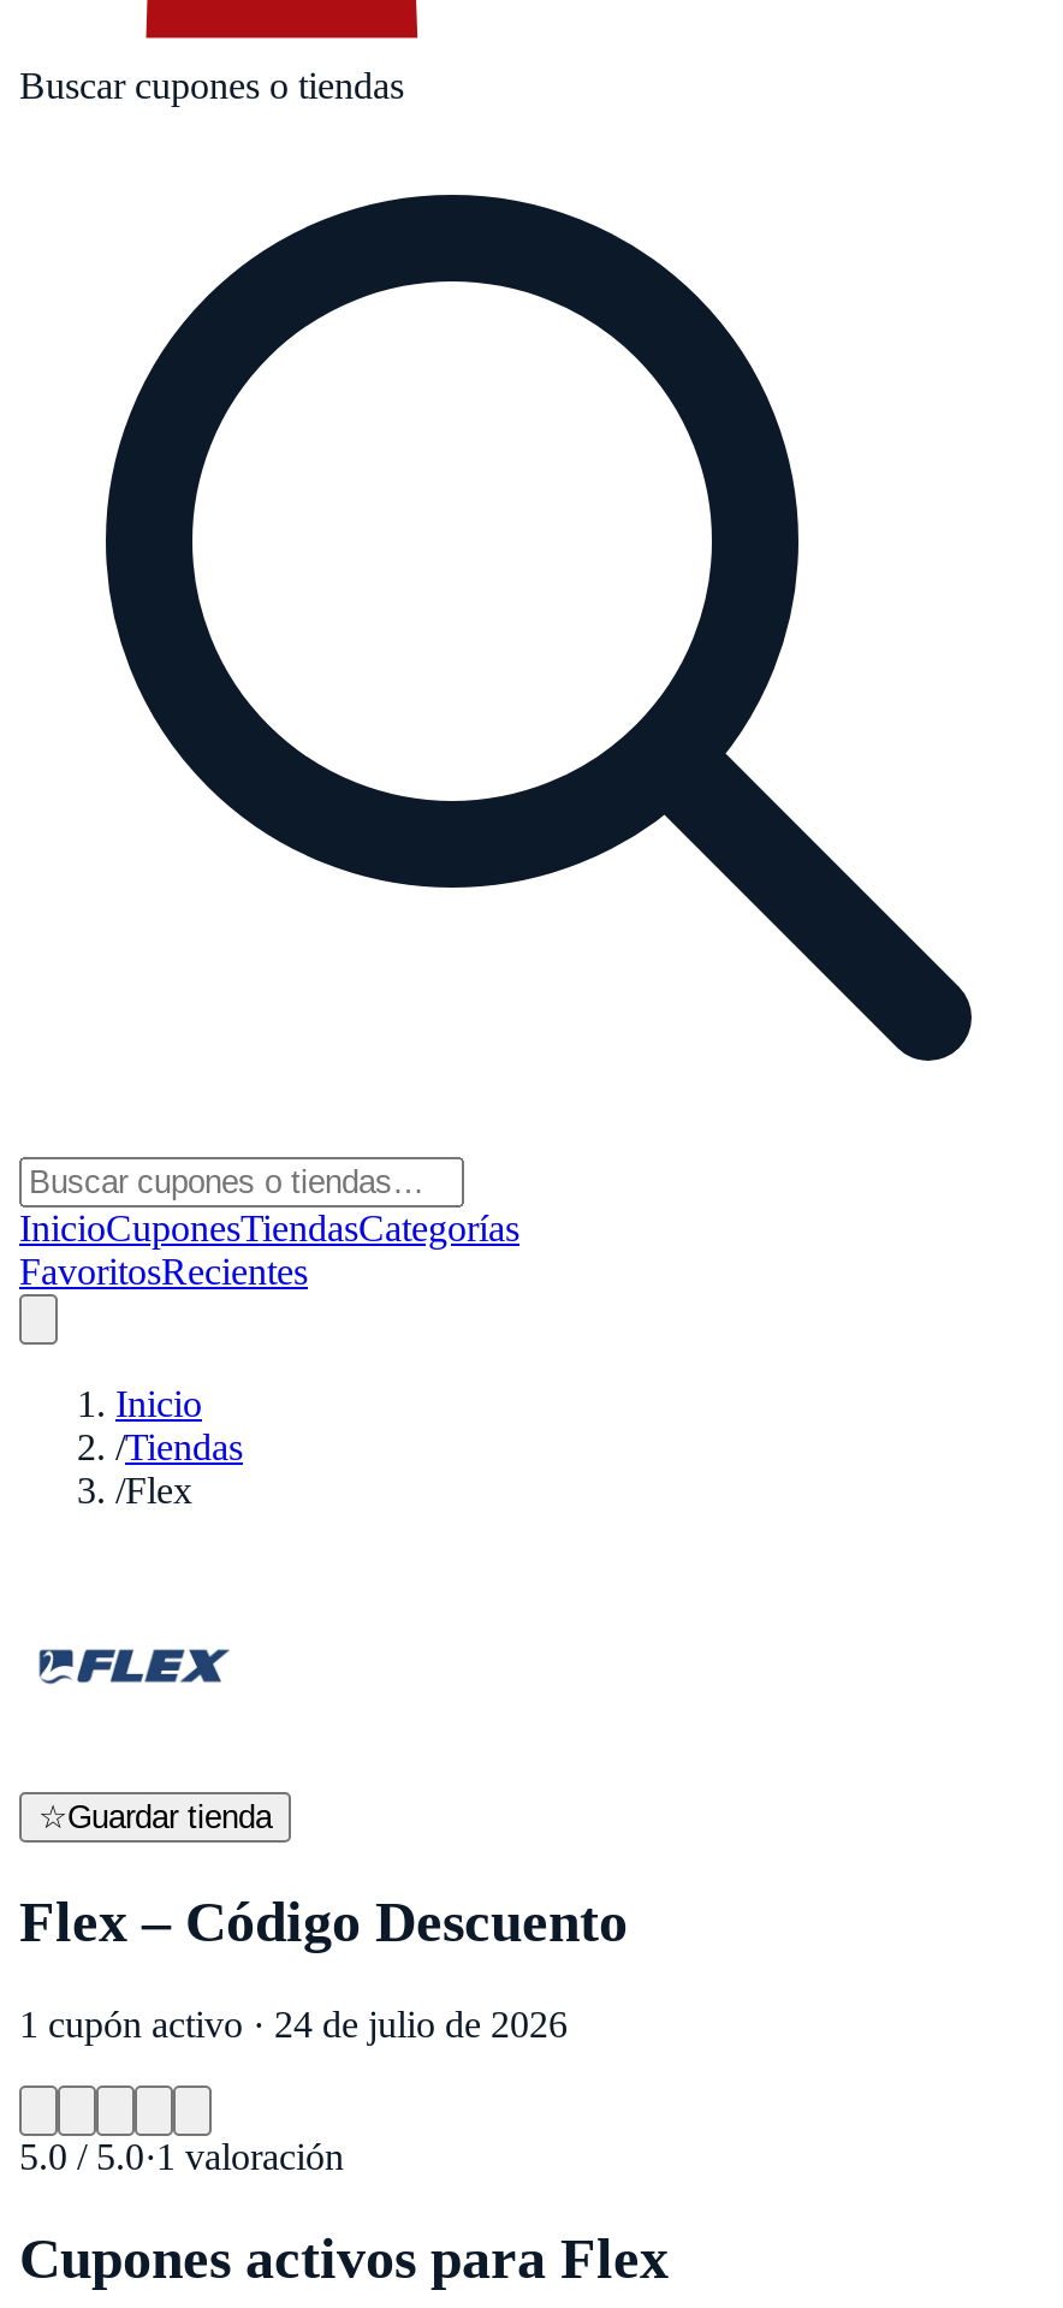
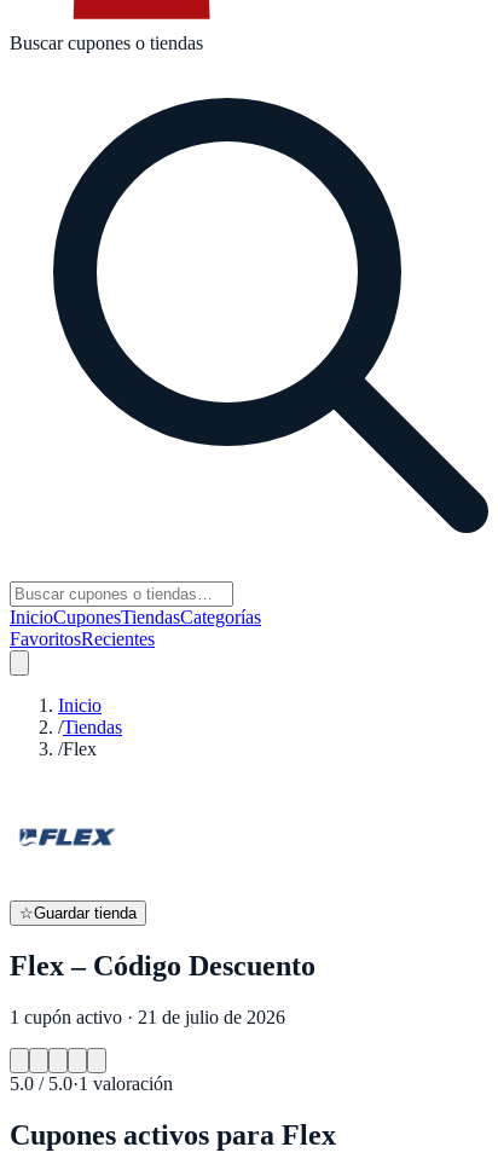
- 1 cupón activo · 24 de julio de 2026
+ 1 cupón activo · 21 de julio de 2026
